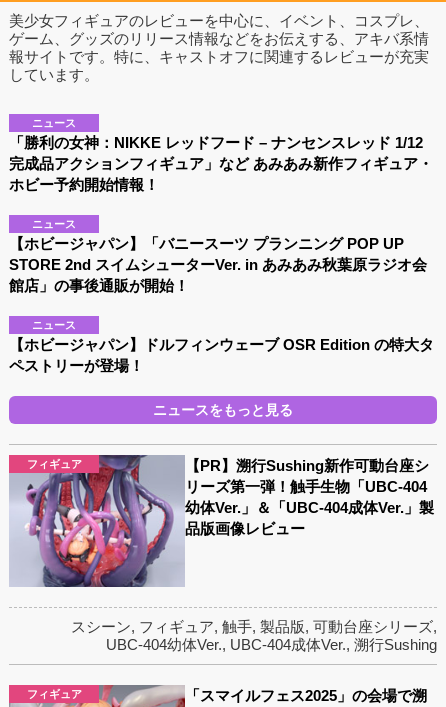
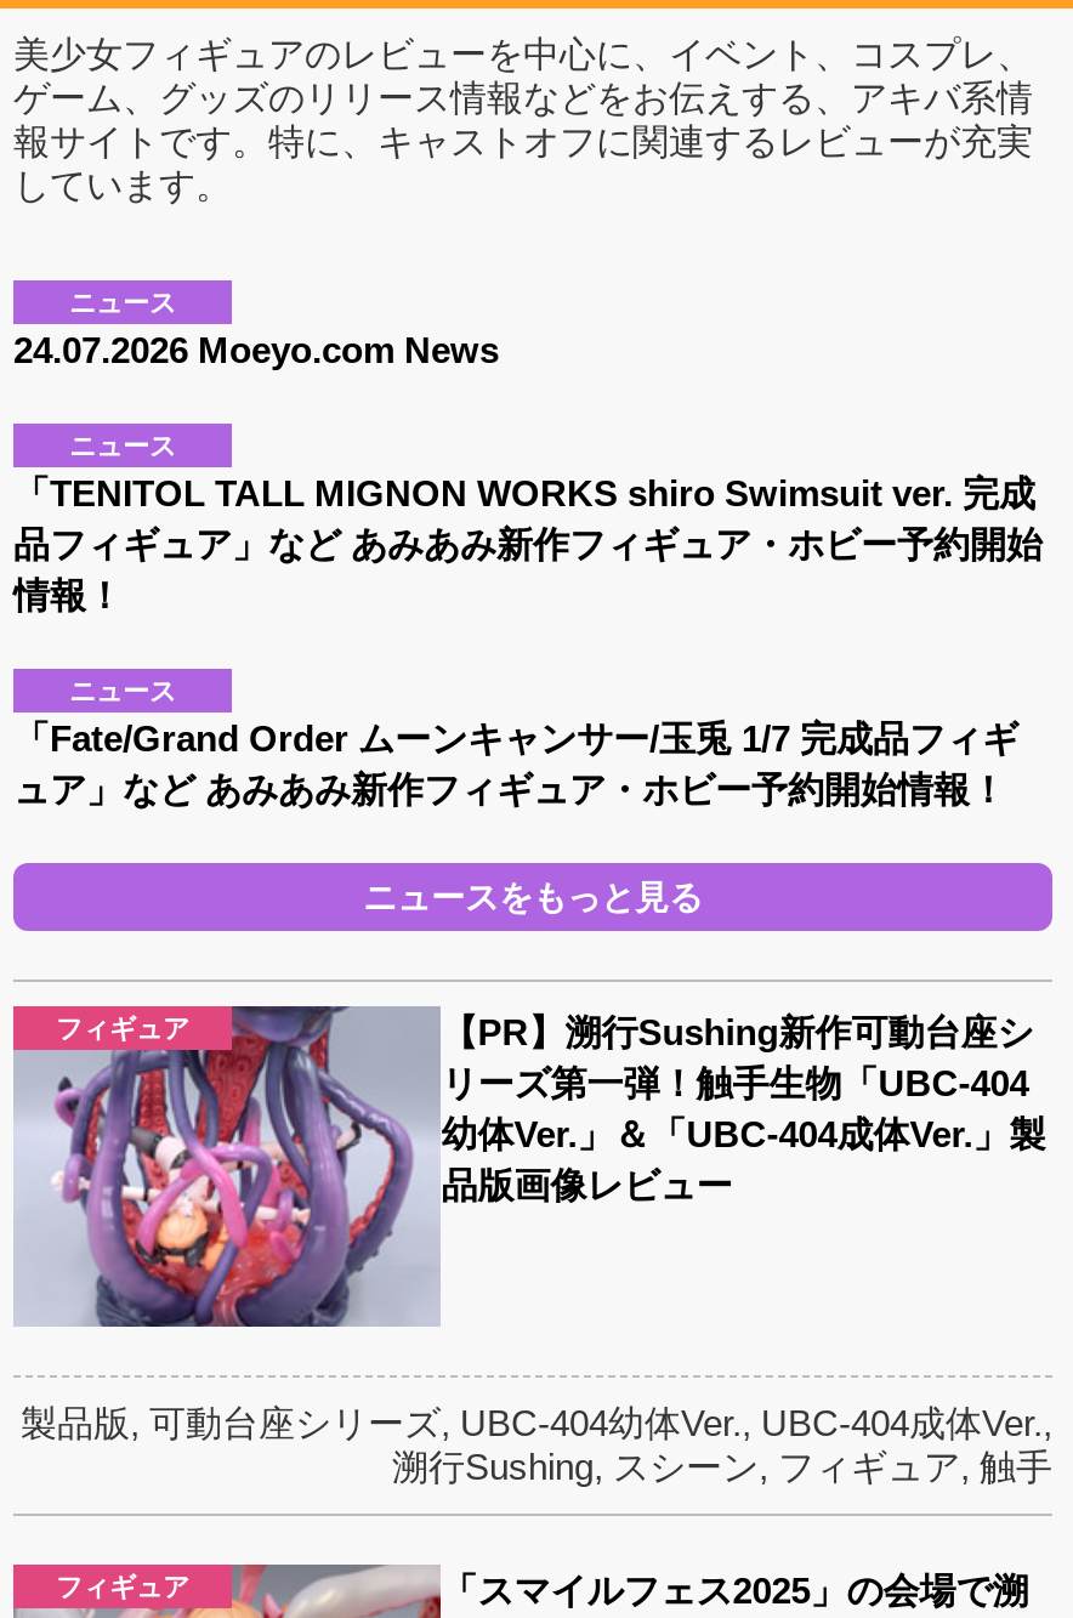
- 「勝利の女神：NIKKE レッドフード – ナンセンスレッド 1/12
- 完成品アクションフィギュア」など あみあみ新作フィギュア・
- ホビー予約開始情報！
+ 24.07.2026 Moeyo.com News

- 【ホビージャパン】「バニースーツ プランニング POP UP
- STORE 2nd スイムシューターVer. in あみあみ秋葉原ラジオ会
- 館店」の事後通販が開始！
+ 「TENITOL TALL MIGNON WORKS shiro Swimsuit ver. 完成
+ 品フィギュア」など あみあみ新作フィギュア・ホビー予約開始
+ 情報！

- 【ホビージャパン】ドルフィンウェーブ OSR Edition の特大タ
- ペストリーが登場！
+ 「Fate/Grand Order ムーンキャンサー/玉兎 1/7 完成品フィギ
+ ュア」など あみあみ新作フィギュア・ホビー予約開始情報！

- スシーン,フィギュア,触手,製品版,可動台座シリーズ,
- UBC-404幼体Ver., UBC-404成体Ver.,溯行Sushing
+ 製品版,可動台座シリーズ, UBC-404幼体Ver., UBC-404成体Ver.,
+ 溯行Sushing,スシーン,フィギュア,触手
